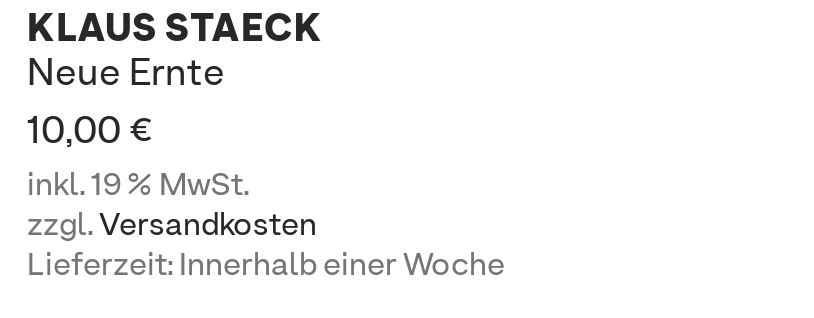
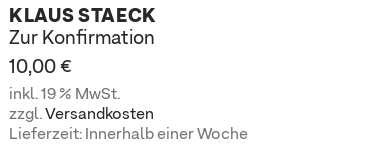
- Neue Ernte
+ Zur Konfirmation
